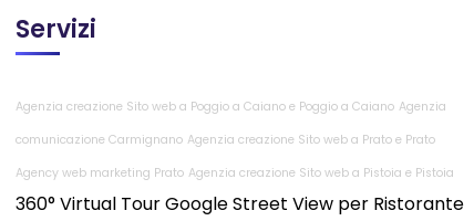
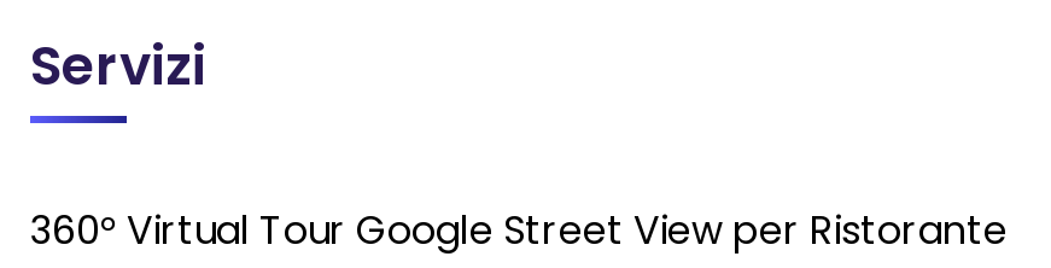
- Agenzia creazione Sito web a Poggio a Caiano e Poggio a Caiano Agenzia
- comunicazione Carmignano Agenzia creazione Sito web a Prato e Prato
- Agency web marketing Prato Agenzia creazione Sito web a Pistoia e Pistoia
